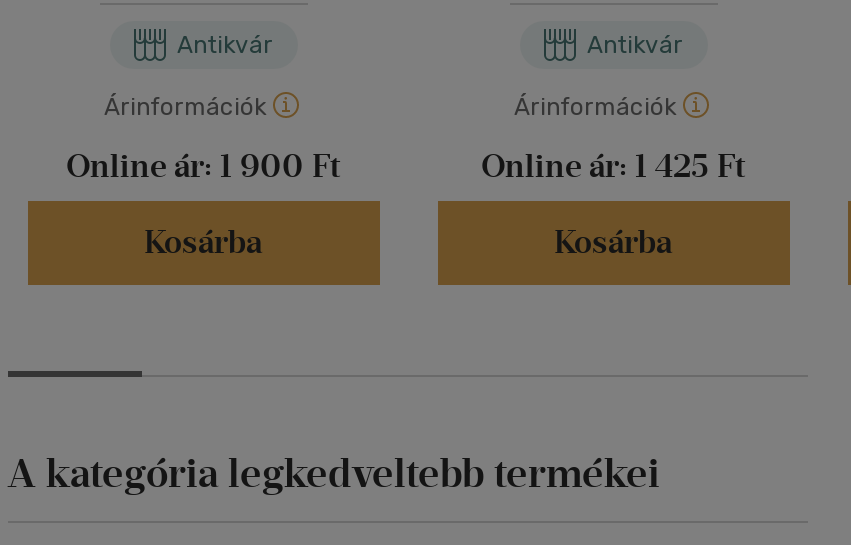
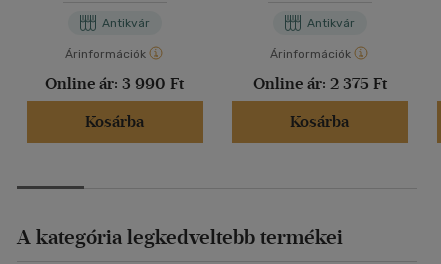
- Online ár: 1 900 Ft
+ Online ár: 3 990 Ft

- Online ár: 1 425 Ft
+ Online ár: 2 375 Ft
